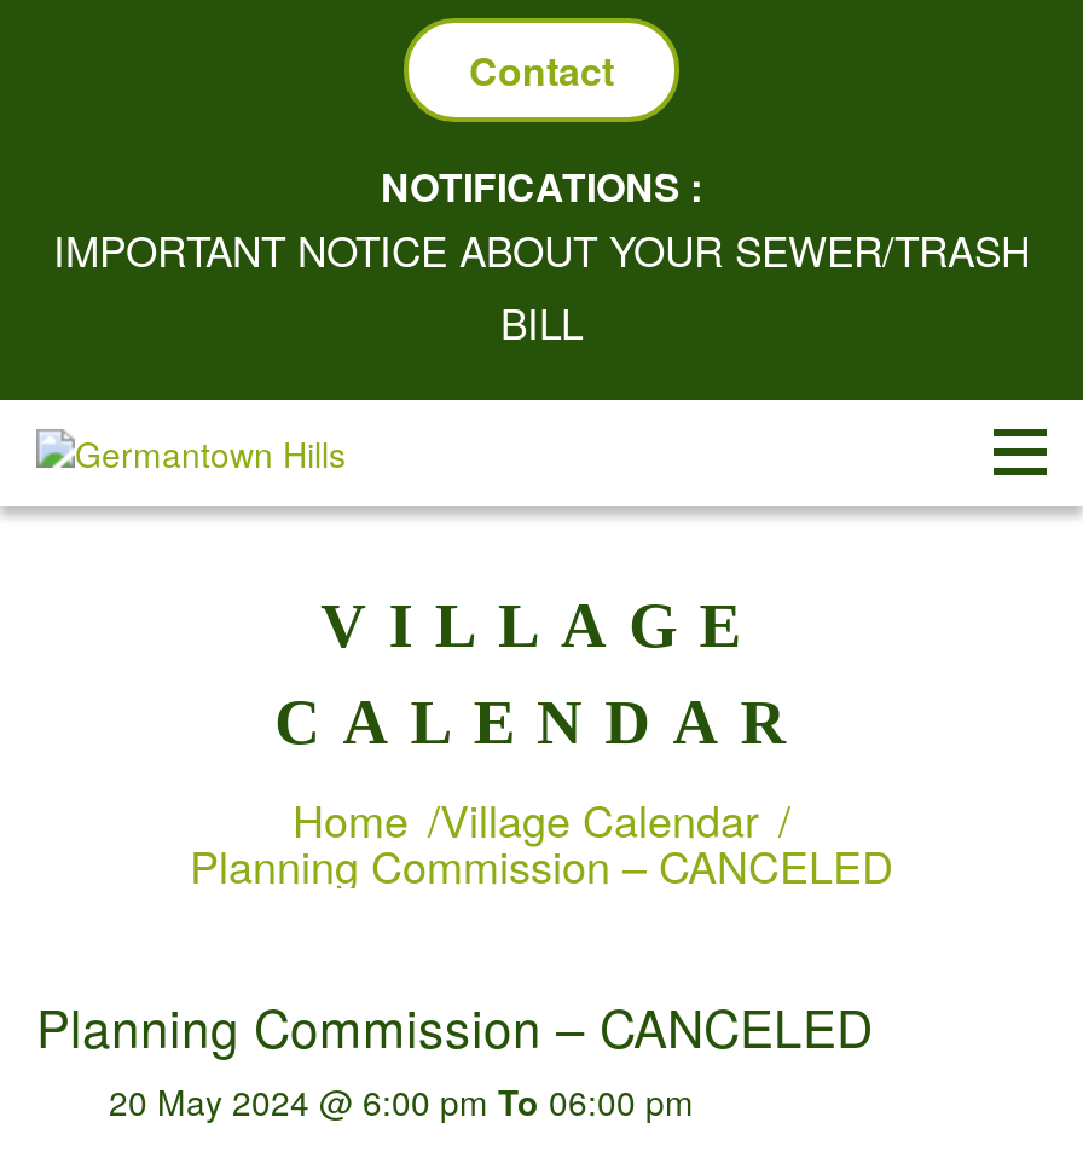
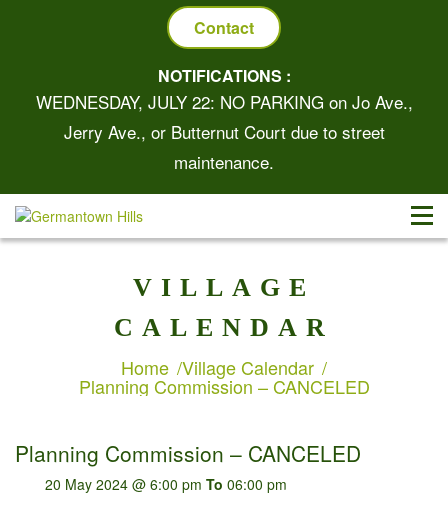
- IMPORTANT NOTICE ABOUT YOUR SEWER/TRASH
- BILL
+ WEDNESDAY, JULY 22: NO PARKING on Jo Ave.,
+ Jerry Ave., or Butternut Court due to street
+ maintenance.
